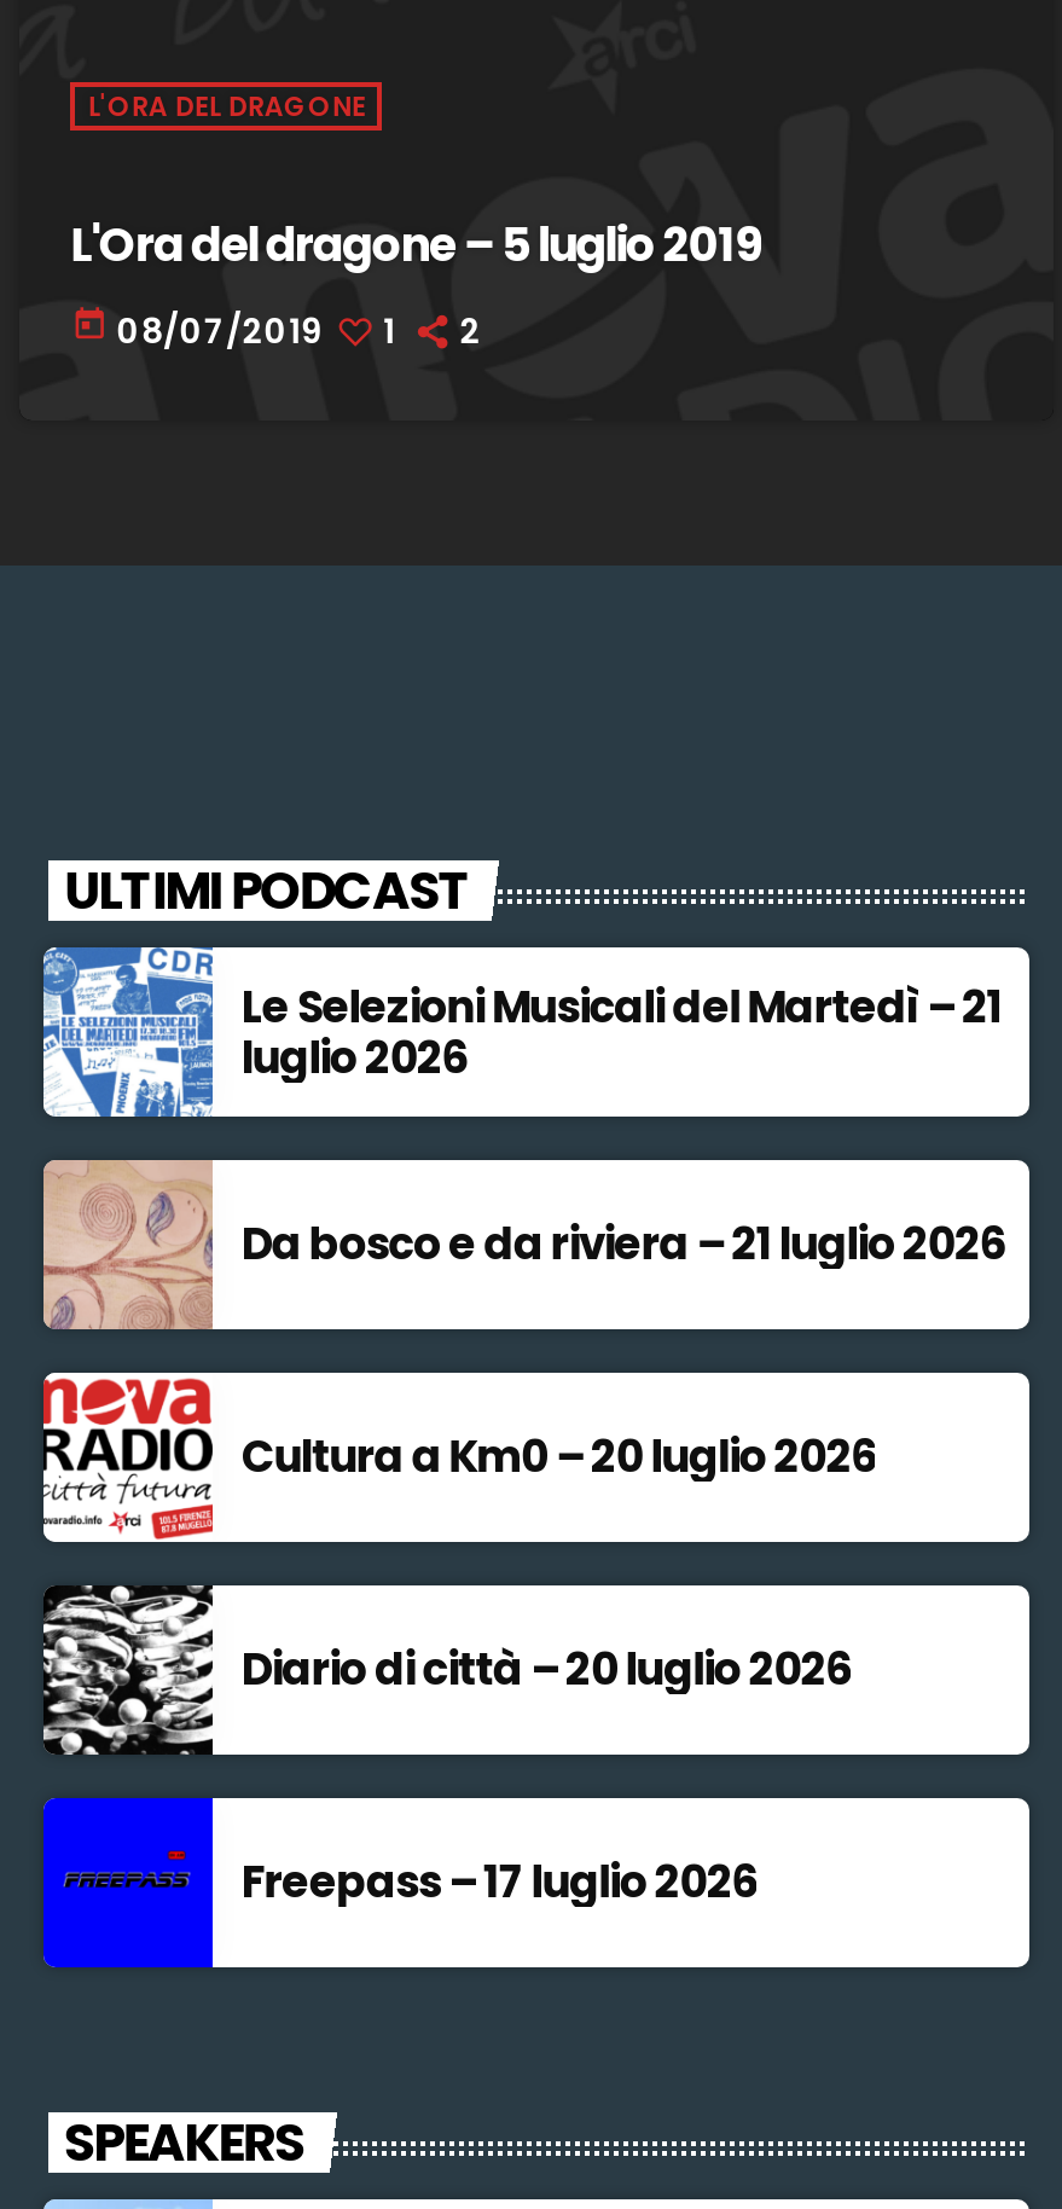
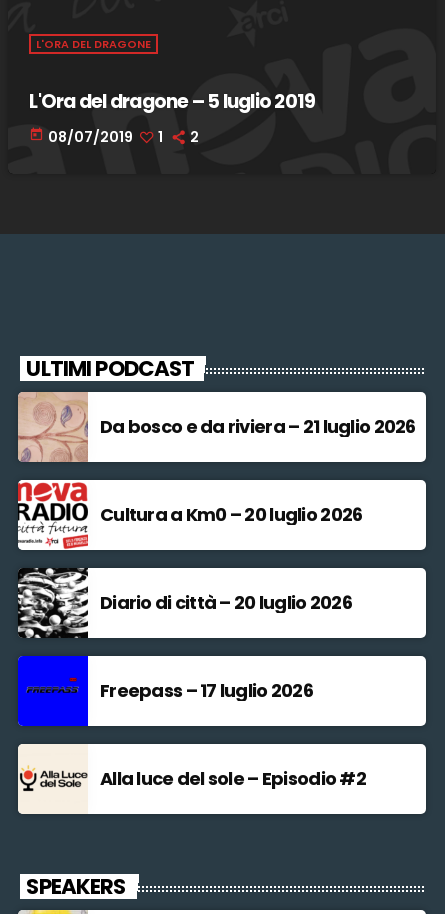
- [image]
- Le Selezioni Musicali del Martedì – 21
- luglio 2026

moved up: [image] | Da bosco e da riviera – 21 luglio 2026 | Cultura a Km0 – 20 luglio 2026 | Diario di città – 20 luglio 2026 | Freepass – 17 luglio 2026

+ [image]
+ Alla luce del sole – Episodio #2
